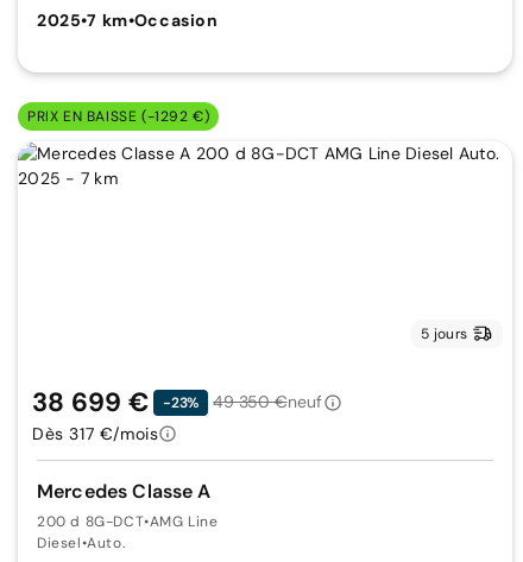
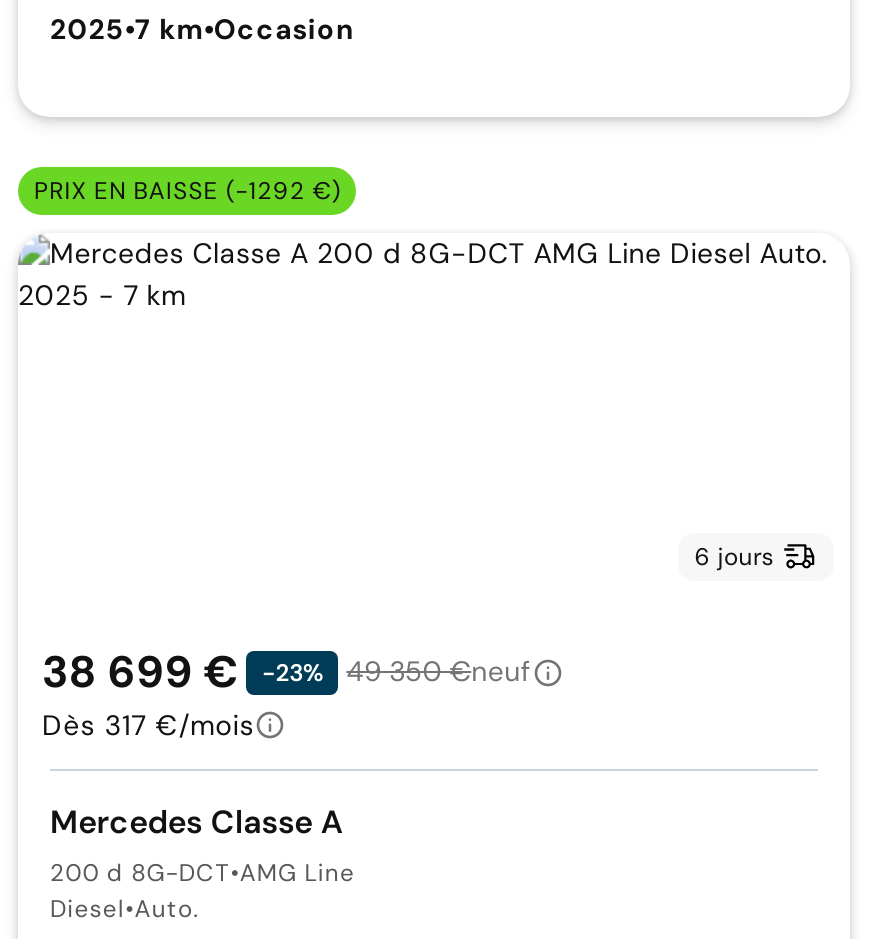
- 5 jours
+ 6 jours
